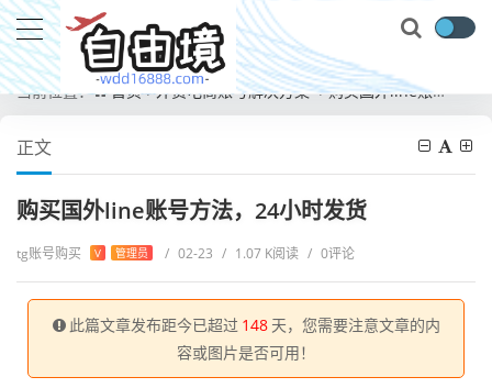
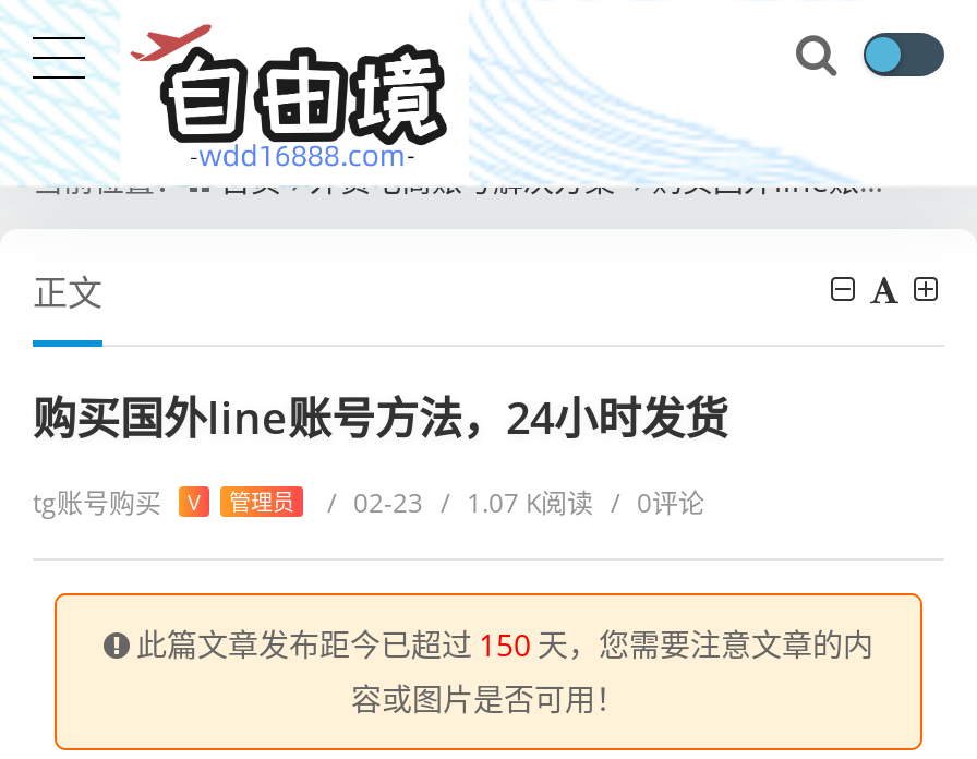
- 此篇文章发布距今已超过 148 天，您需要注意文章的内
+ 此篇文章发布距今已超过 150 天，您需要注意文章的内
